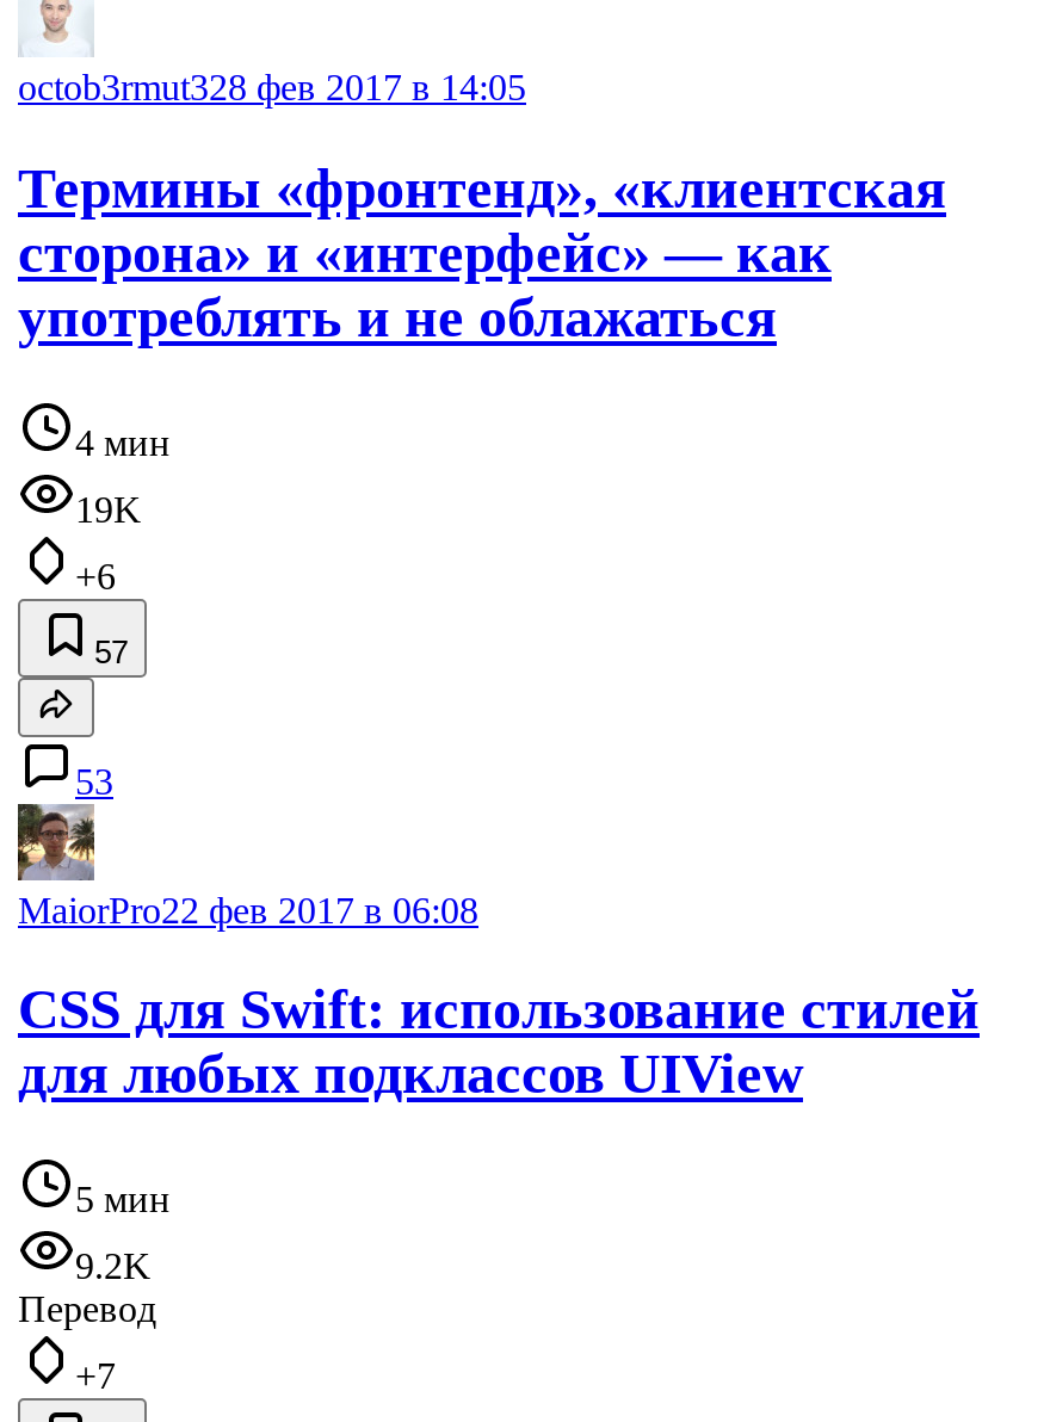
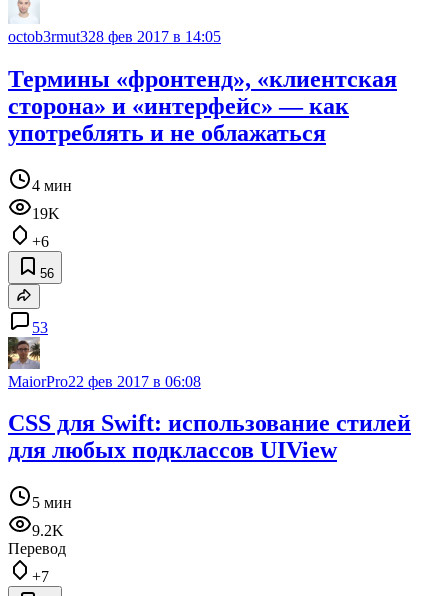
- 57
+ 56
